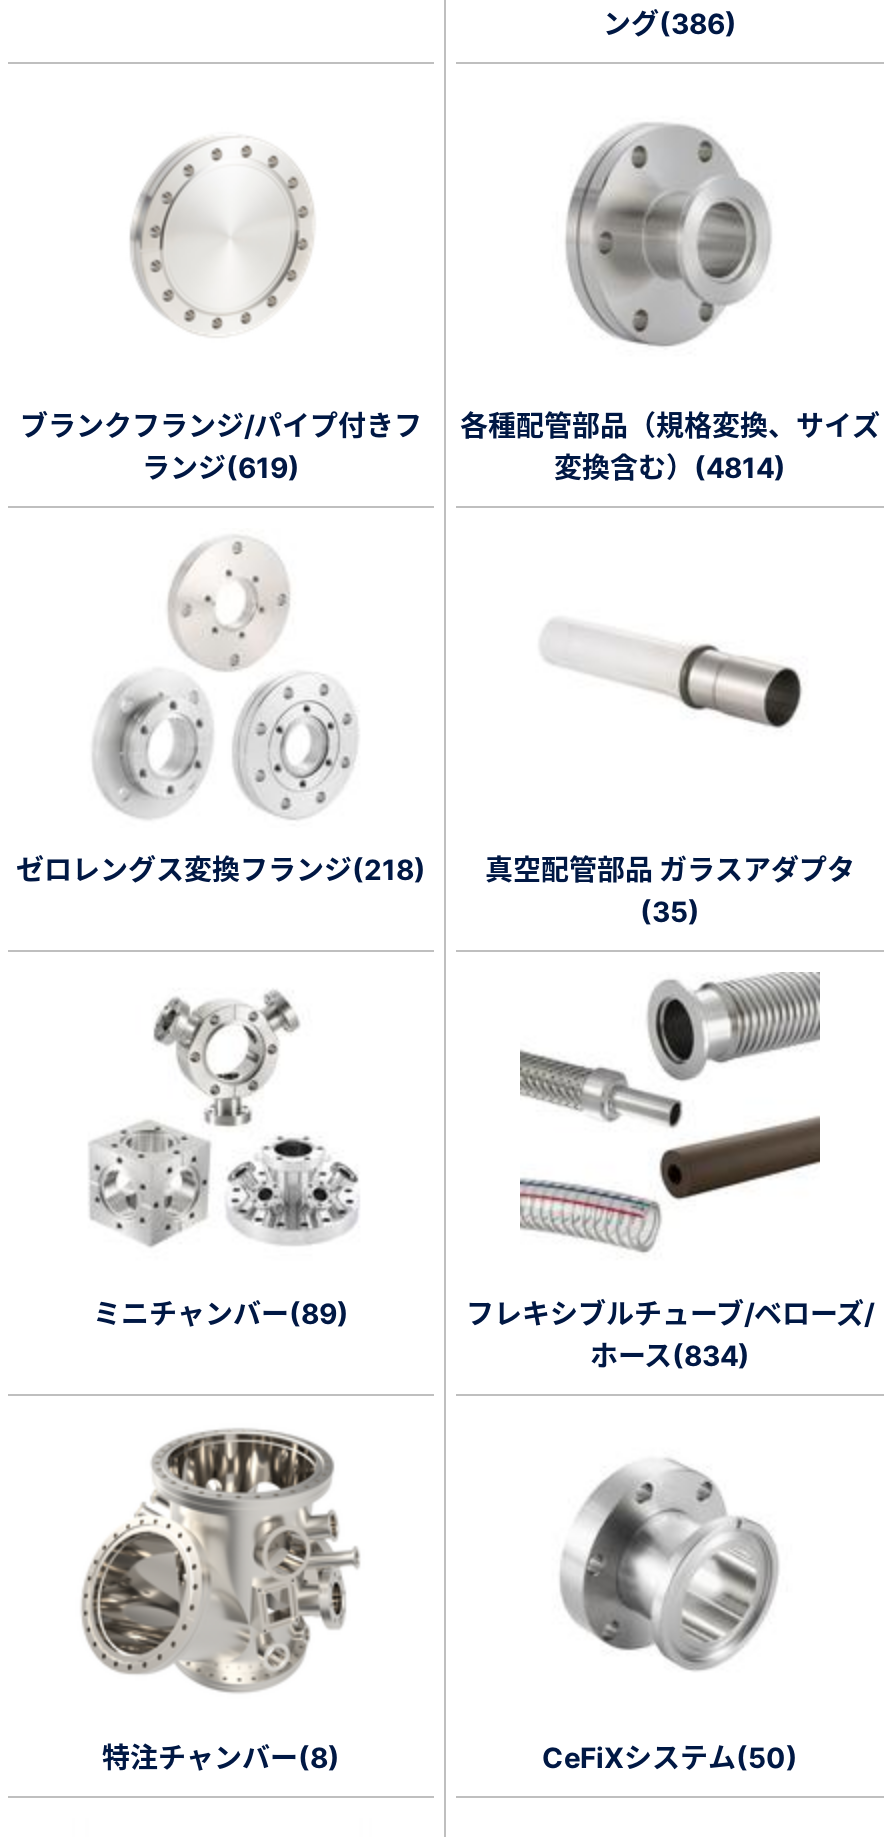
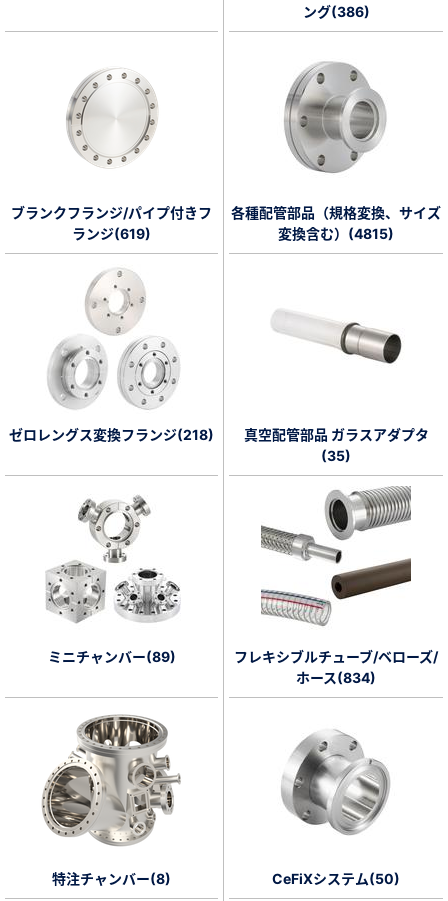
- 変換含む）(4814)
+ 変換含む）(4815)
